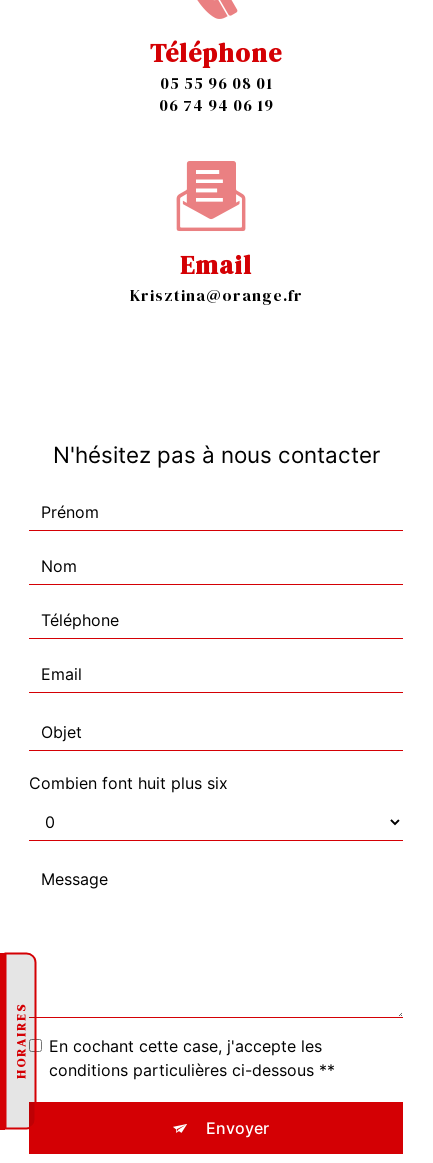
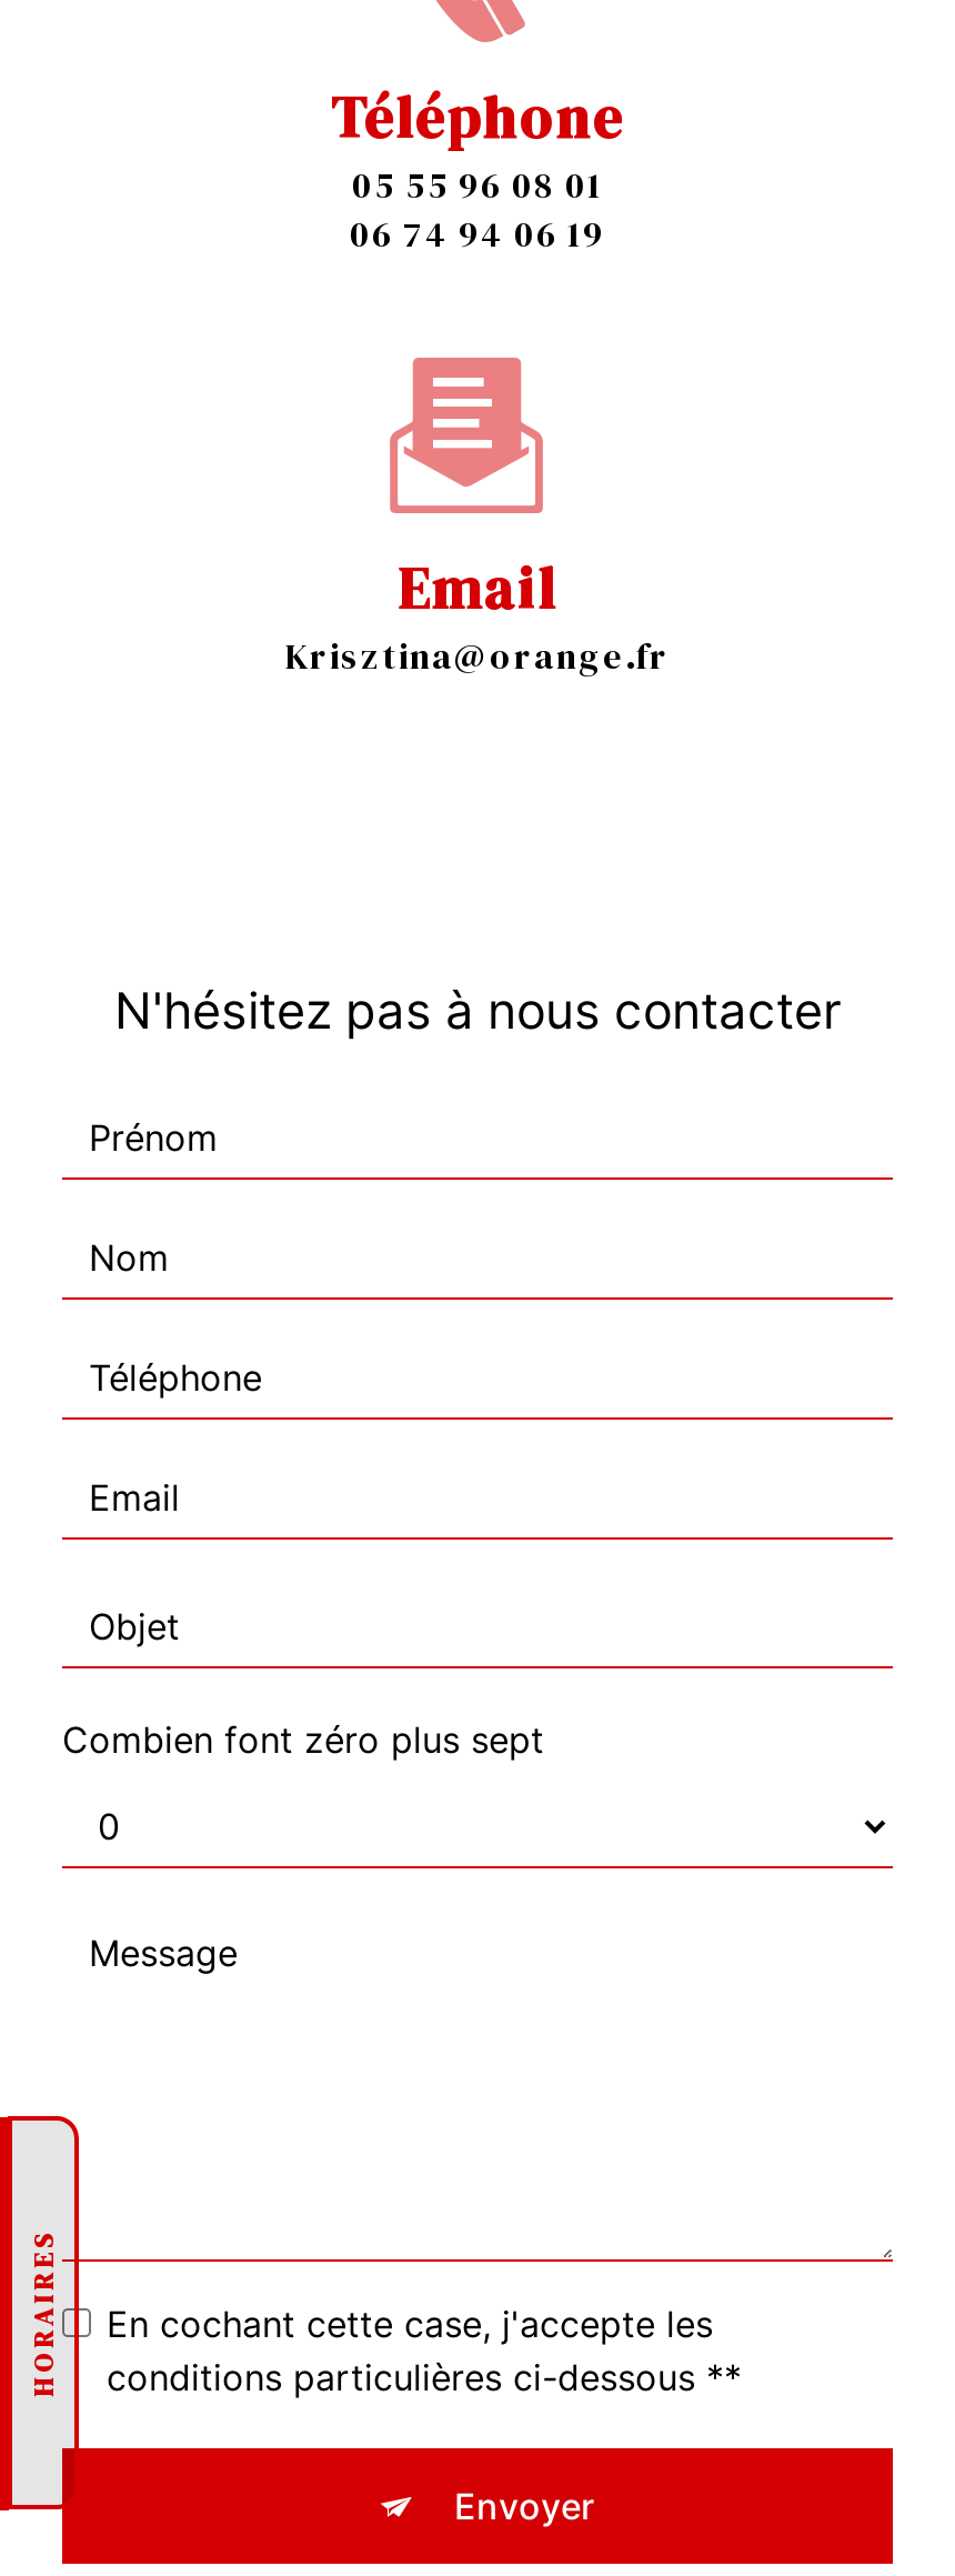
- Combien font huit plus six
+ Combien font zéro plus sept
